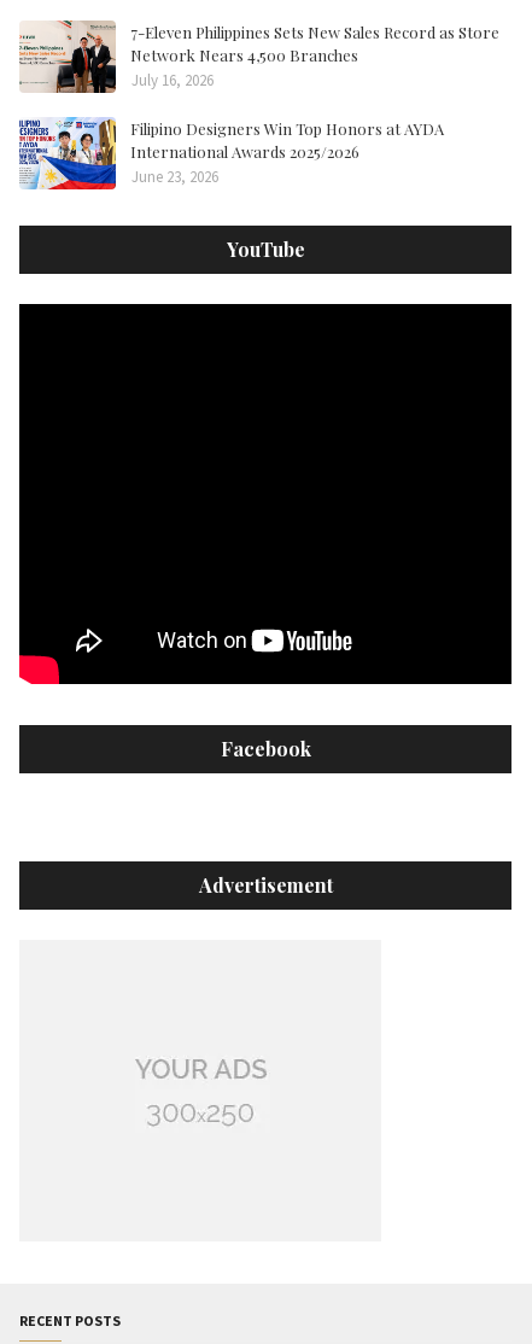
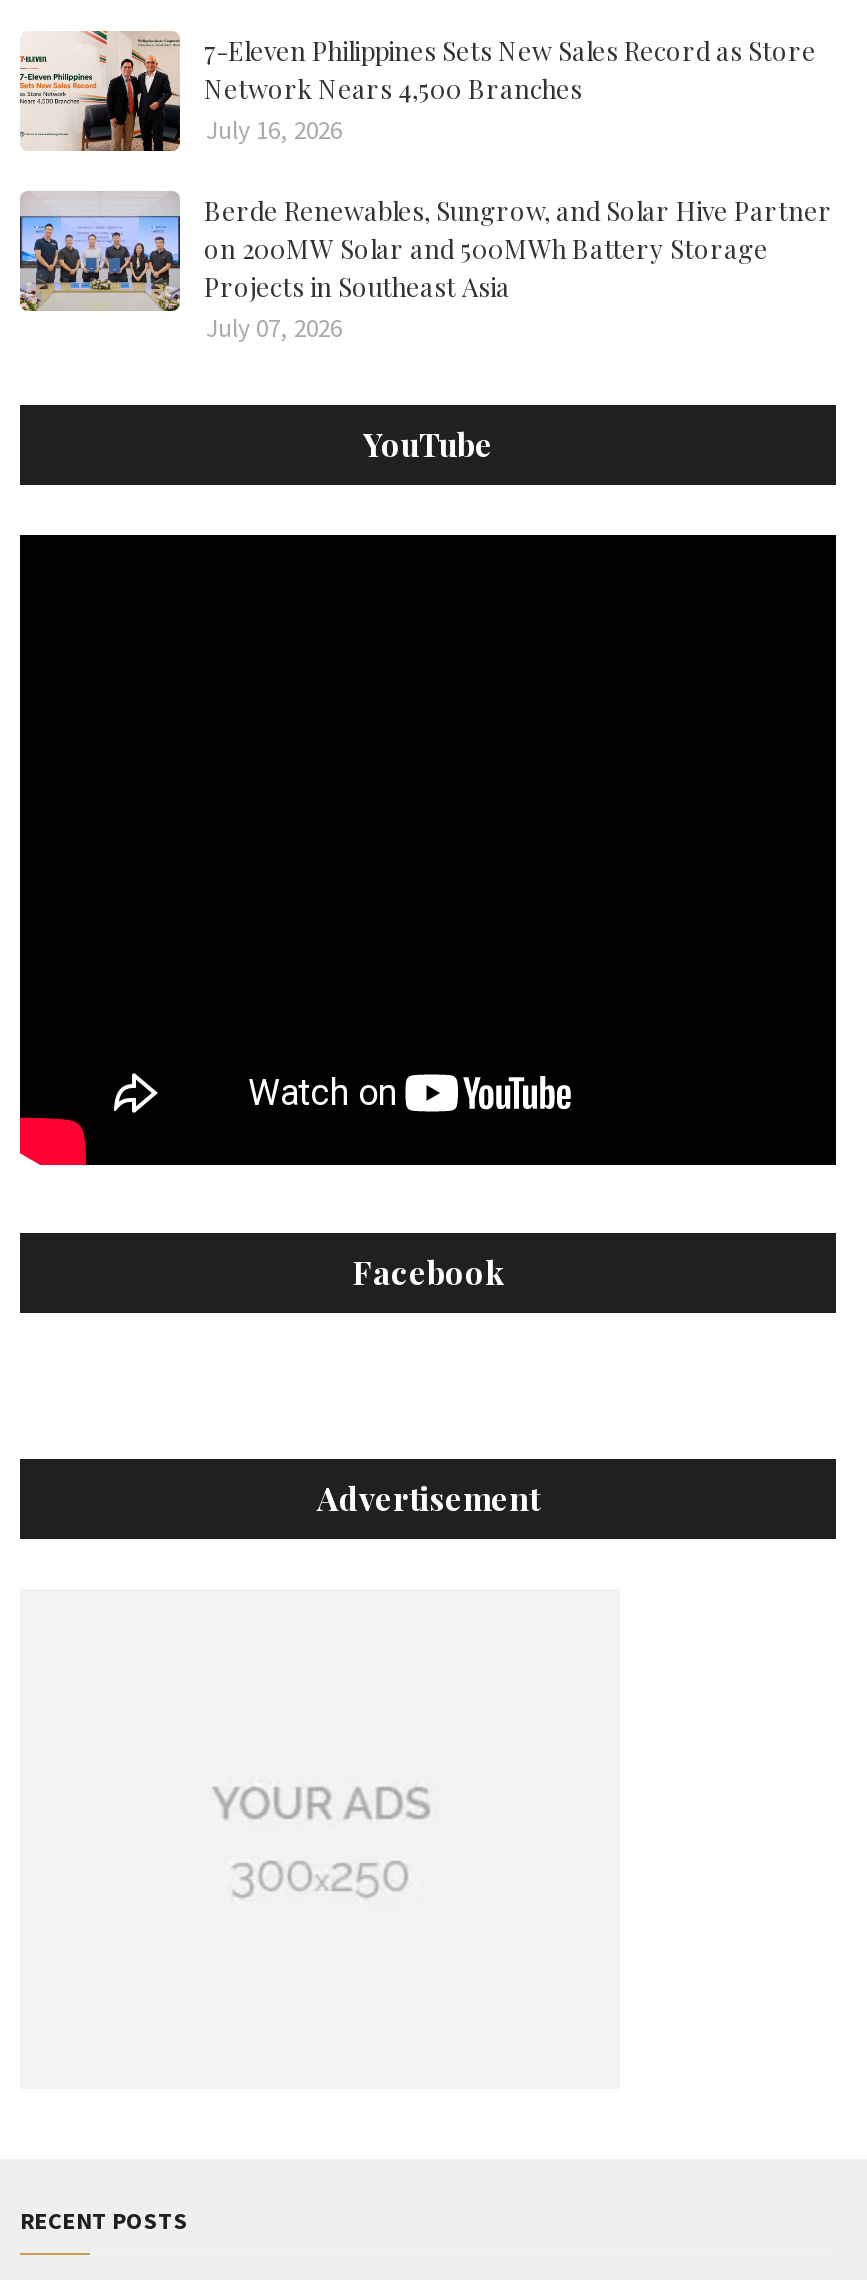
- [image]
- Filipino Designers Win Top Honors at AYDA
- International Awards 2025/2026
- June 23, 2026
+ [image]
+ Berde Renewables, Sungrow, and Solar Hive Partner
+ on 200MW Solar and 500MWh Battery Storage
+ Projects in Southeast Asia
+ July 07, 2026
